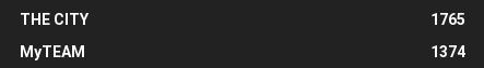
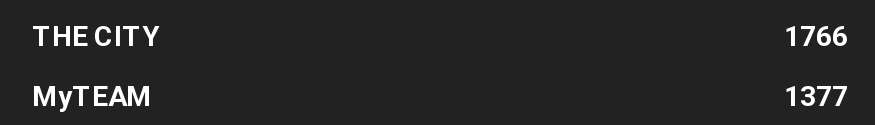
- 1765
+ 1766

- 1374
+ 1377
